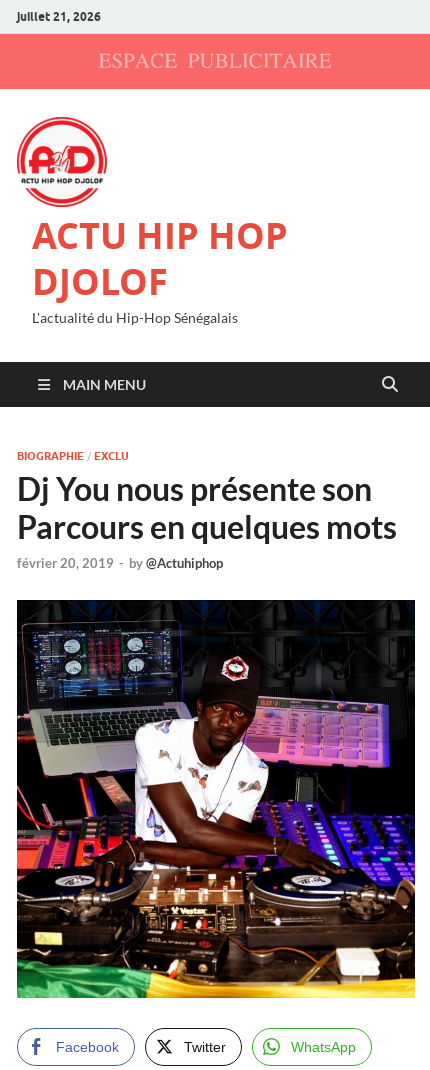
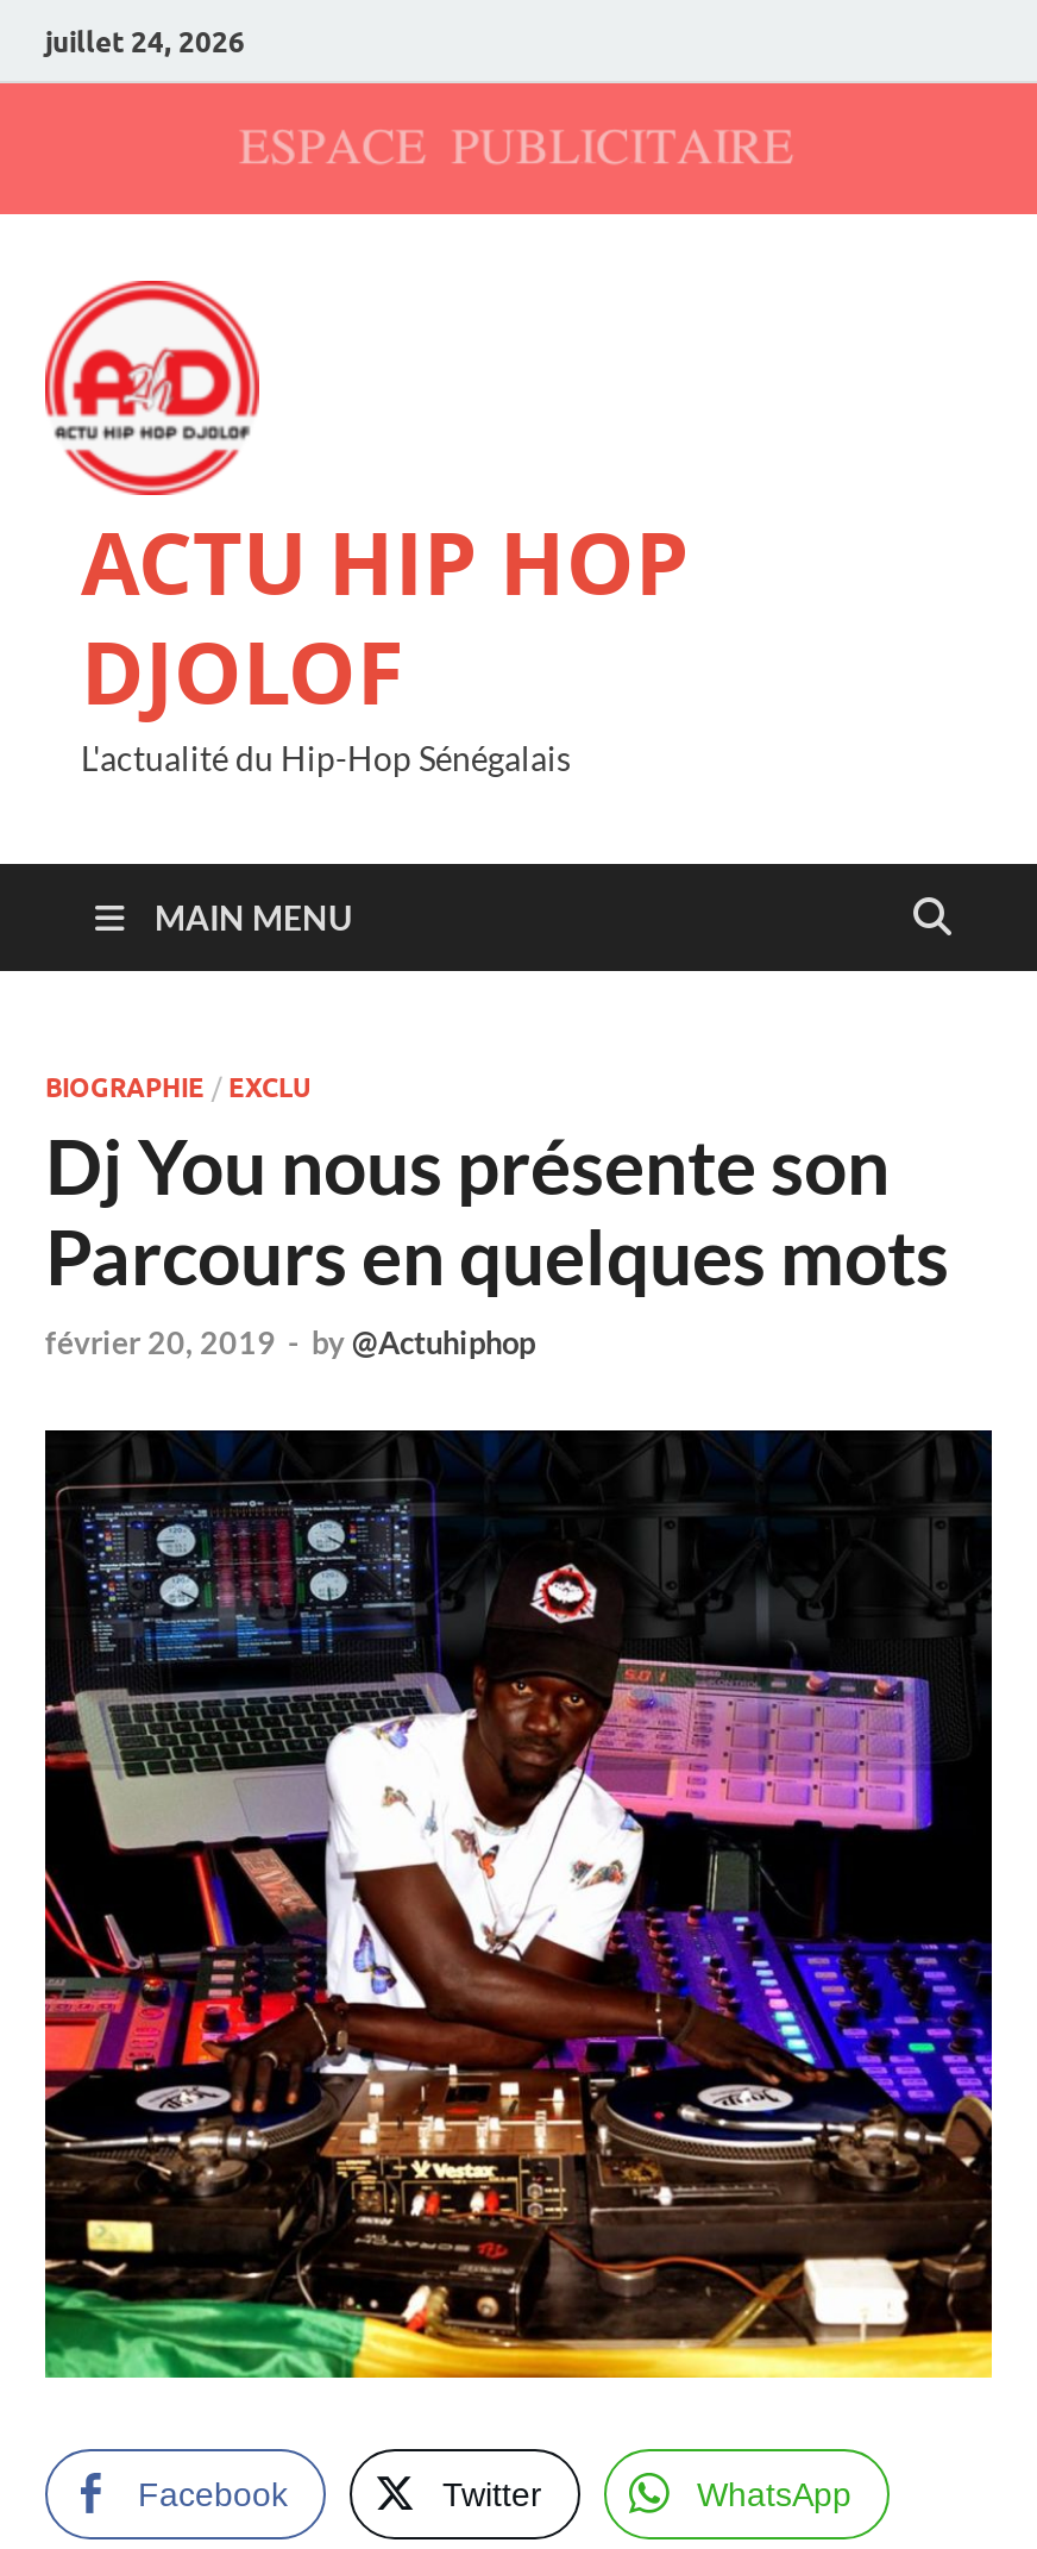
- juillet 21, 2026
+ juillet 24, 2026
